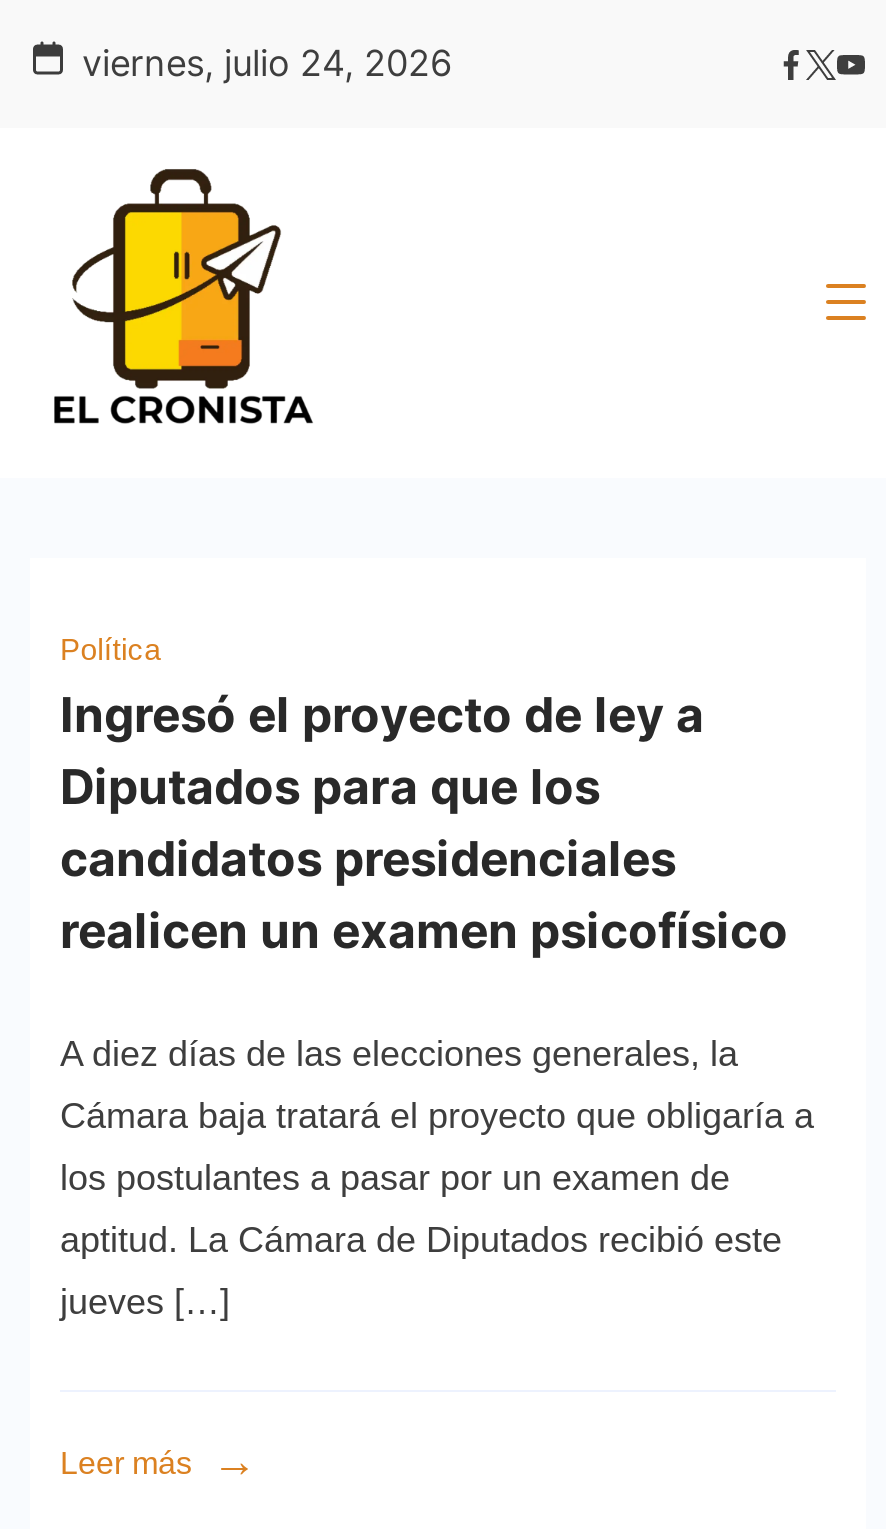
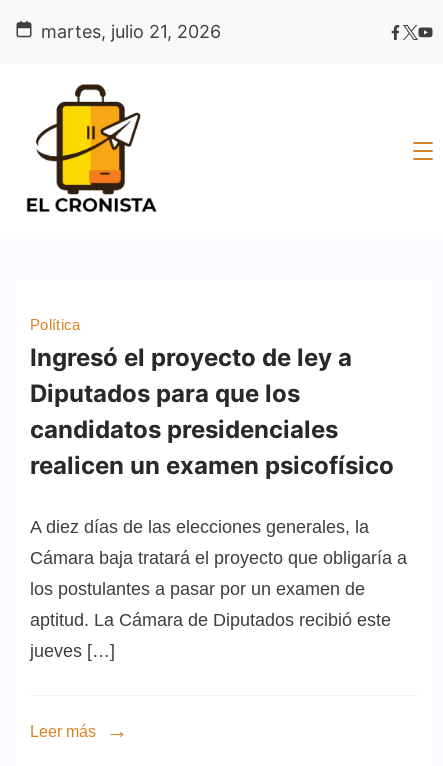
- viernes, julio 24, 2026
+ martes, julio 21, 2026
